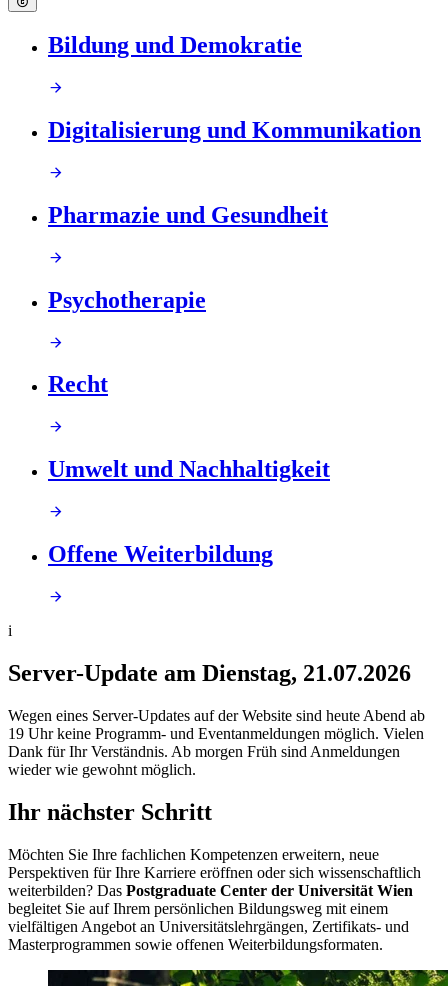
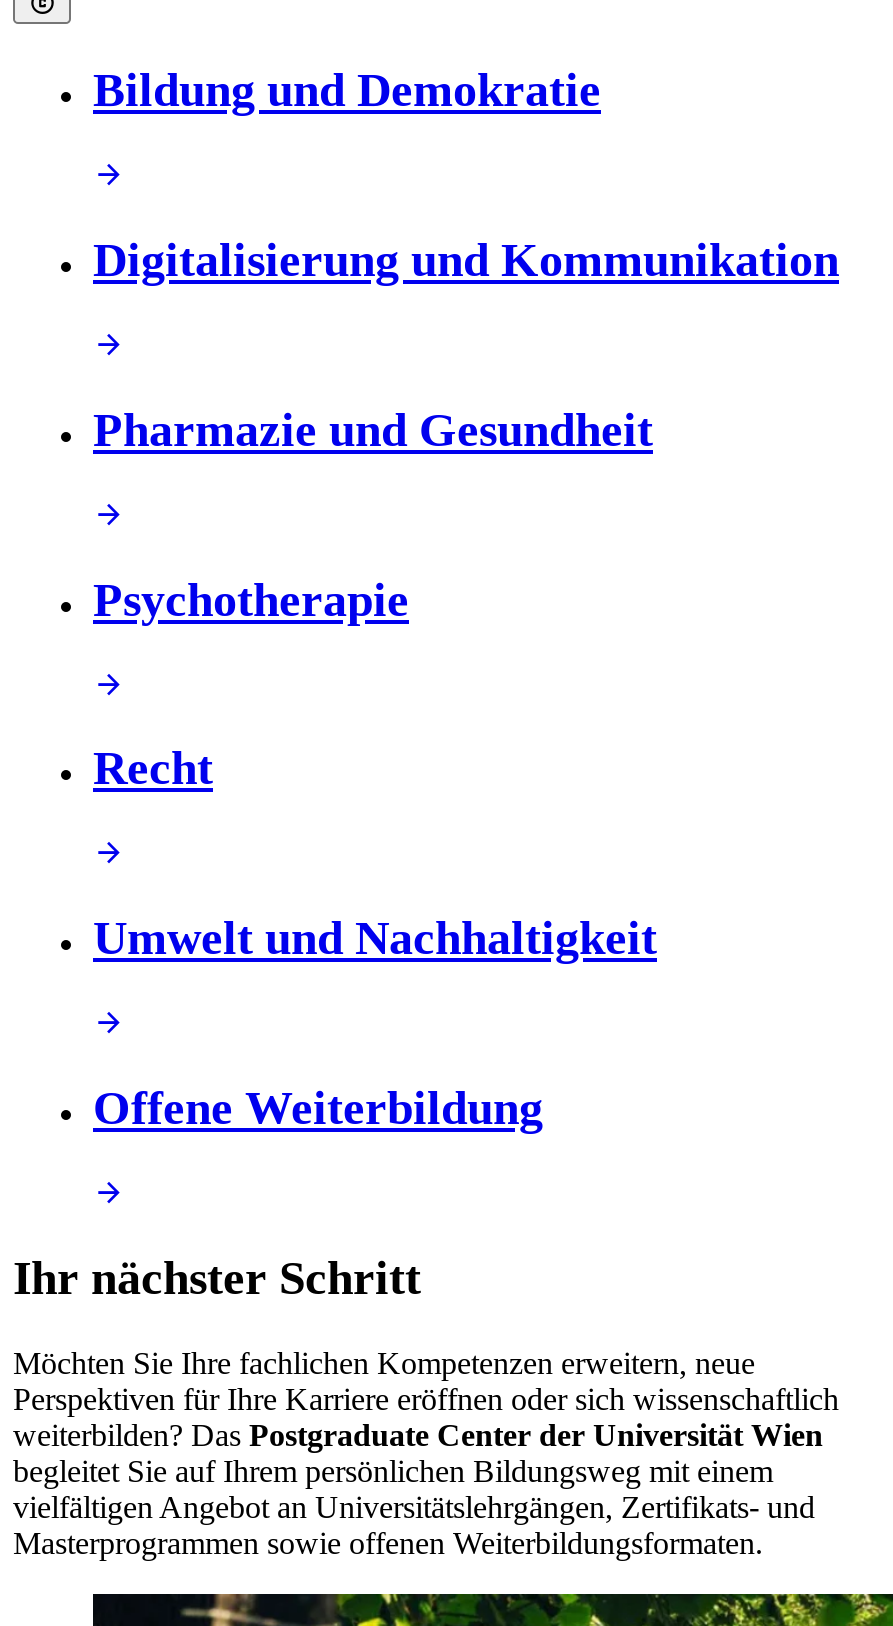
- i
- Server-Update am Dienstag, 21.07.2026
- Wegen eines Server-Updates auf der Website sind heute Abend ab
- 19 Uhr keine Programm- und Eventanmeldungen möglich. Vielen
- Dank für Ihr Verständnis. Ab morgen Früh sind Anmeldungen
- wieder wie gewohnt möglich.
